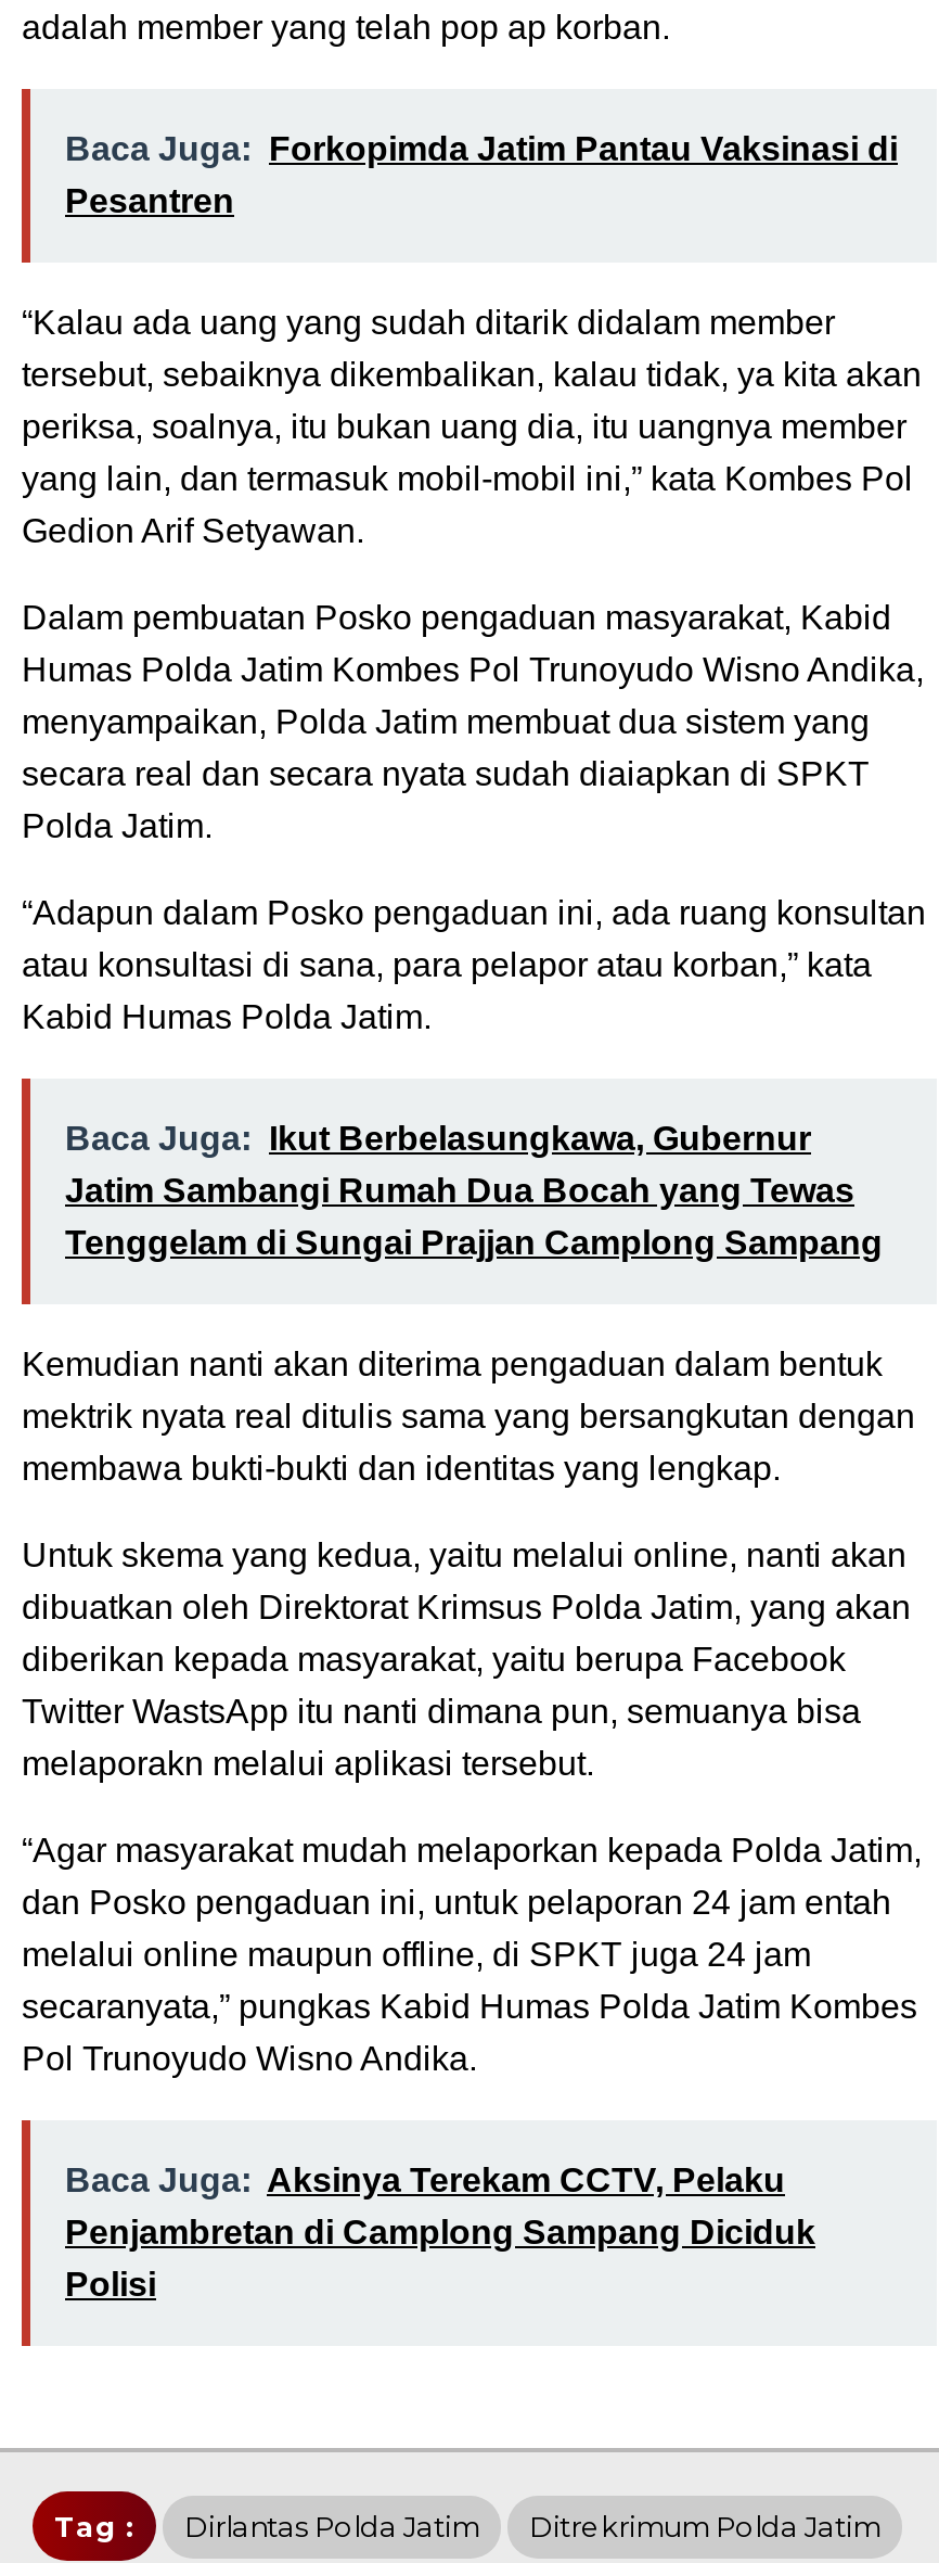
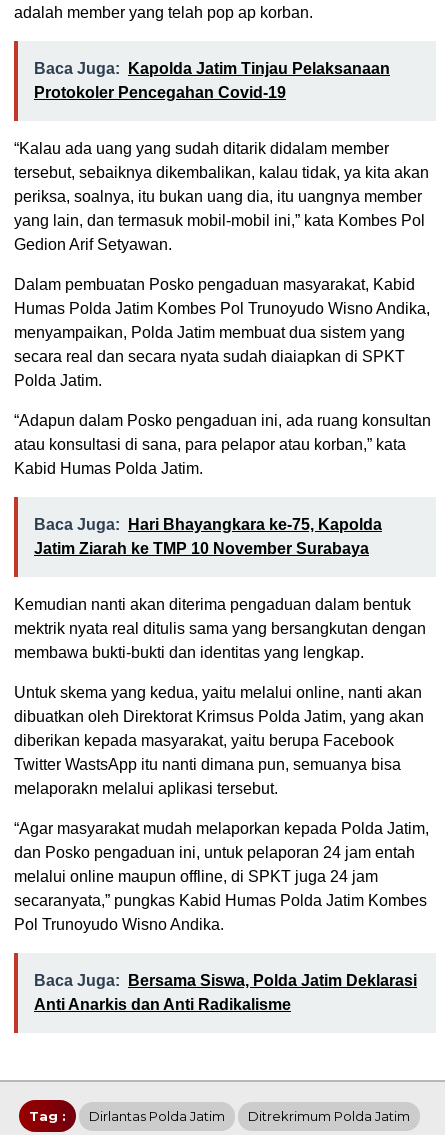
- Baca Juga: Forkopimda Jatim Pantau Vaksinasi di
- Pesantren
+ Baca Juga: Kapolda Jatim Tinjau Pelaksanaan
+ Protokoler Pencegahan Covid-19

- Baca Juga: Ikut Berbelasungkawa, Gubernur
- Jatim Sambangi Rumah Dua Bocah yang Tewas
- Tenggelam di Sungai Prajjan Camplong Sampang
+ Baca Juga: Hari Bhayangkara ke-75, Kapolda
+ Jatim Ziarah ke TMP 10 November Surabaya

- Baca Juga: Aksinya Terekam CCTV, Pelaku
- Penjambretan di Camplong Sampang Diciduk
- Polisi
+ Baca Juga: Bersama Siswa, Polda Jatim Deklarasi
+ Anti Anarkis dan Anti Radikalisme
